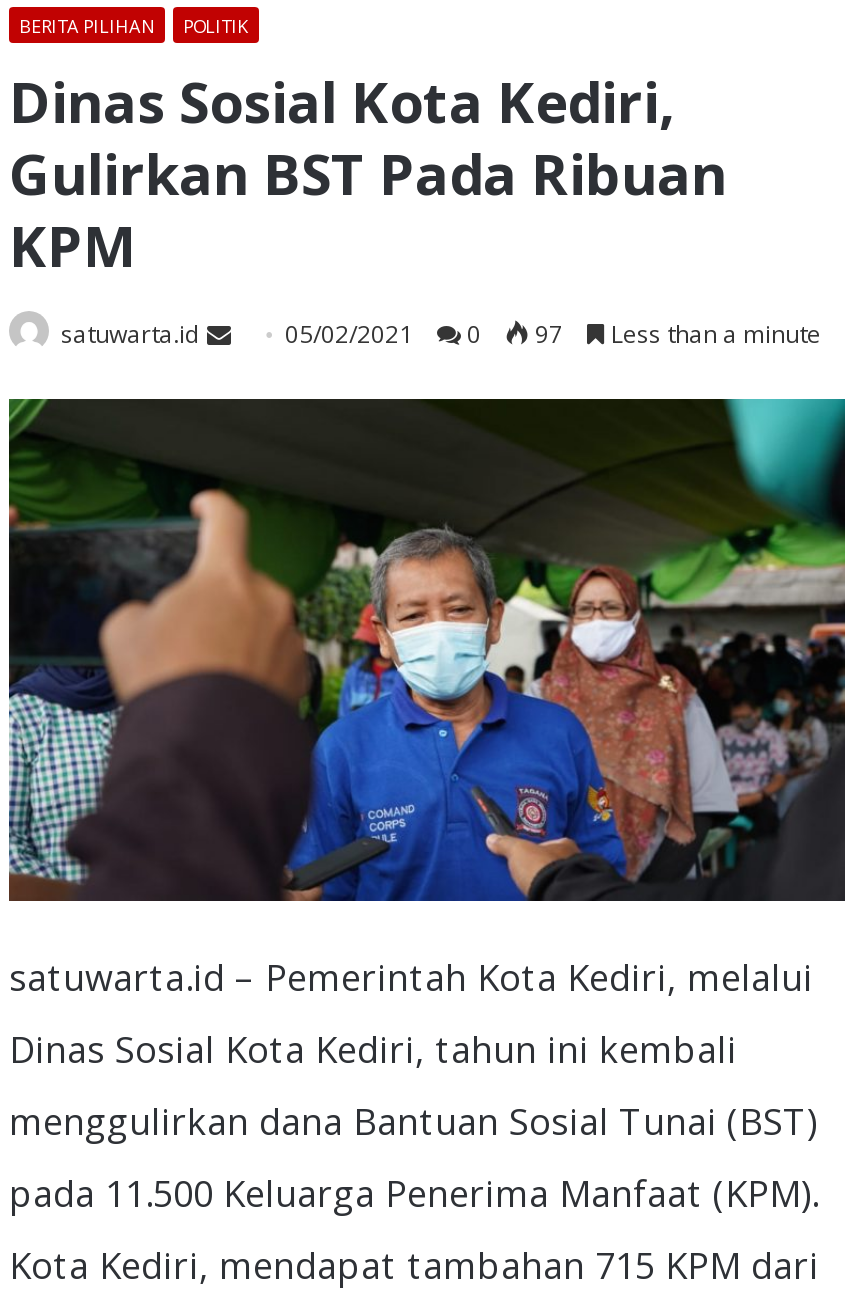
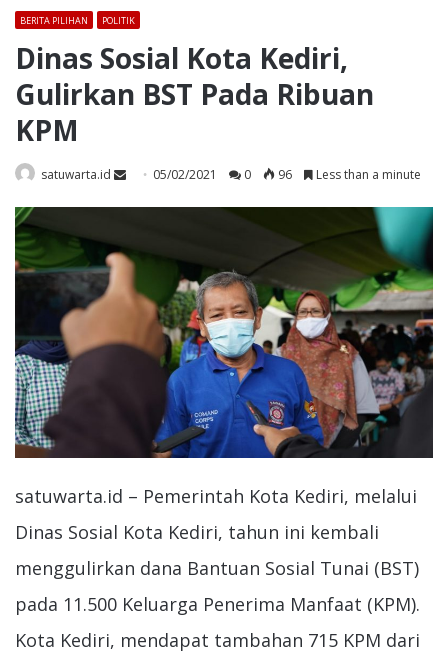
- 97
+ 96
